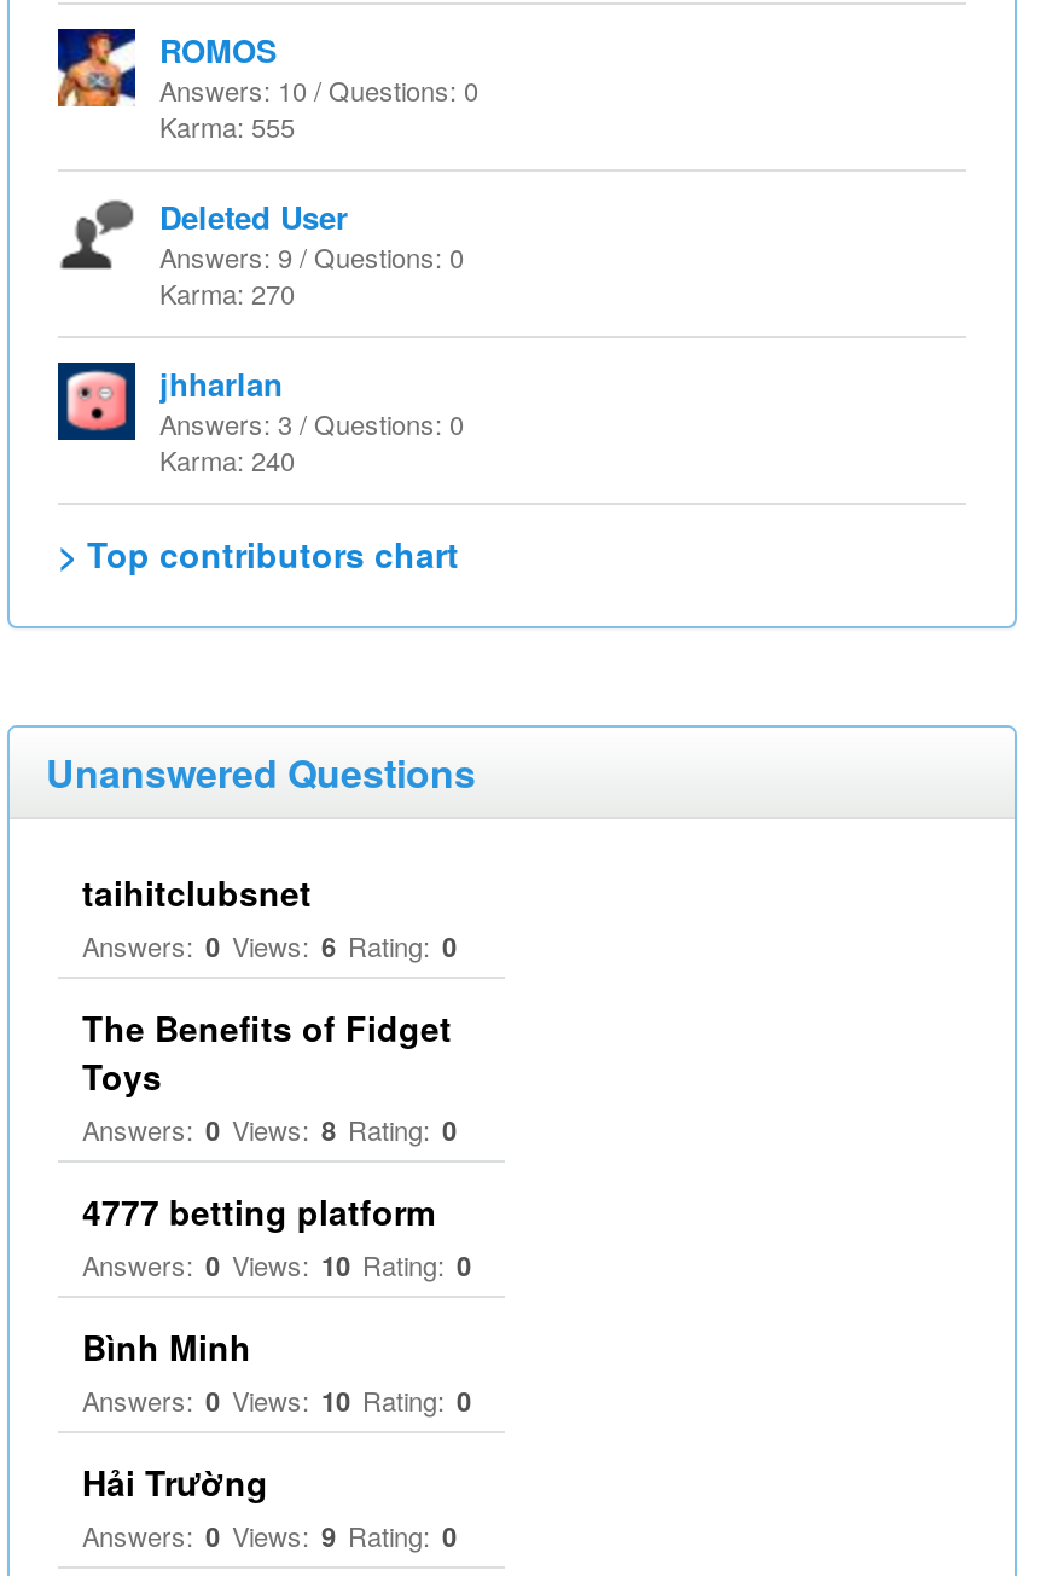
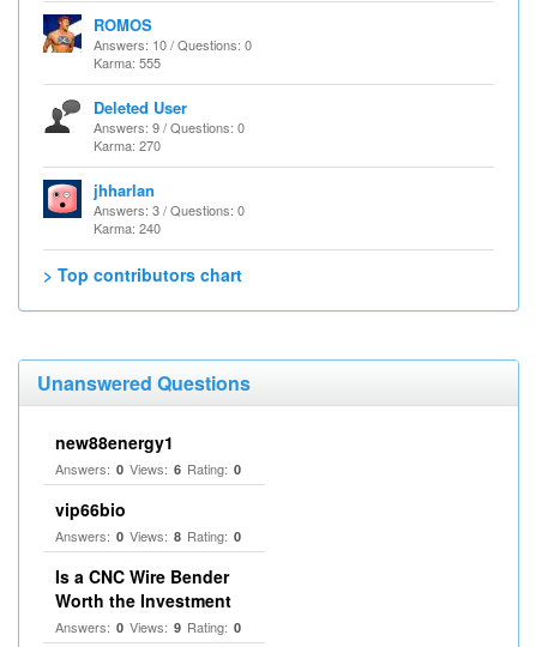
- taihitclubsnet
+ new88energy1

- The Benefits of Fidget
- Toys
+ vip66bio

- 4777 betting platform
- Answers: 0 Views: 10 Rating: 0
- Bình Minh
- Answers: 0 Views: 10 Rating: 0
- Hải Trường
+ Is a CNC Wire Bender
+ Worth the Investment
